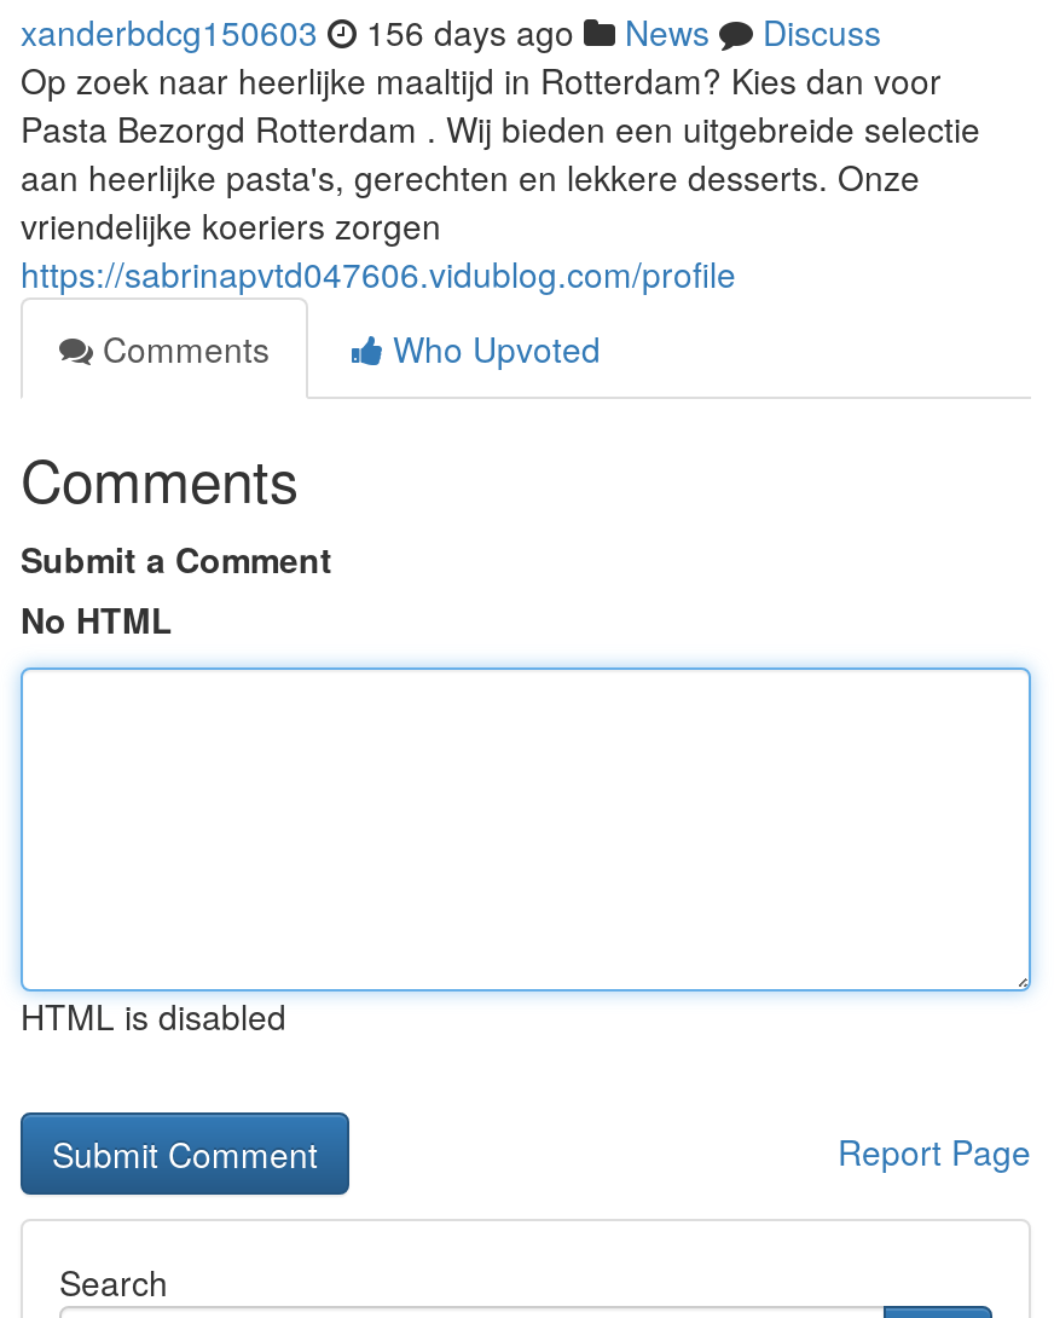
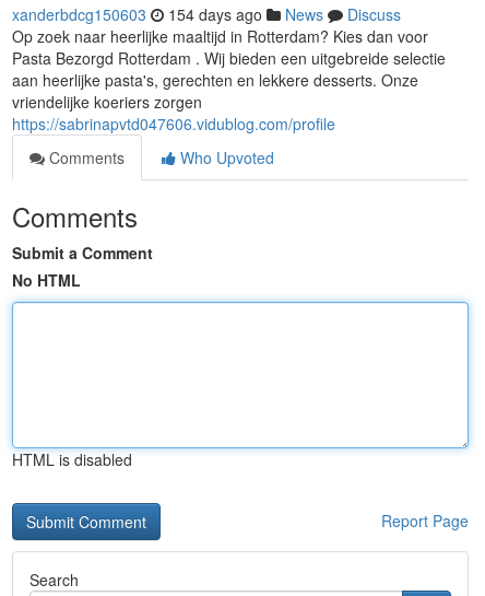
- xanderbdcg150603 156 days ago News Discuss
+ xanderbdcg150603 154 days ago News Discuss
